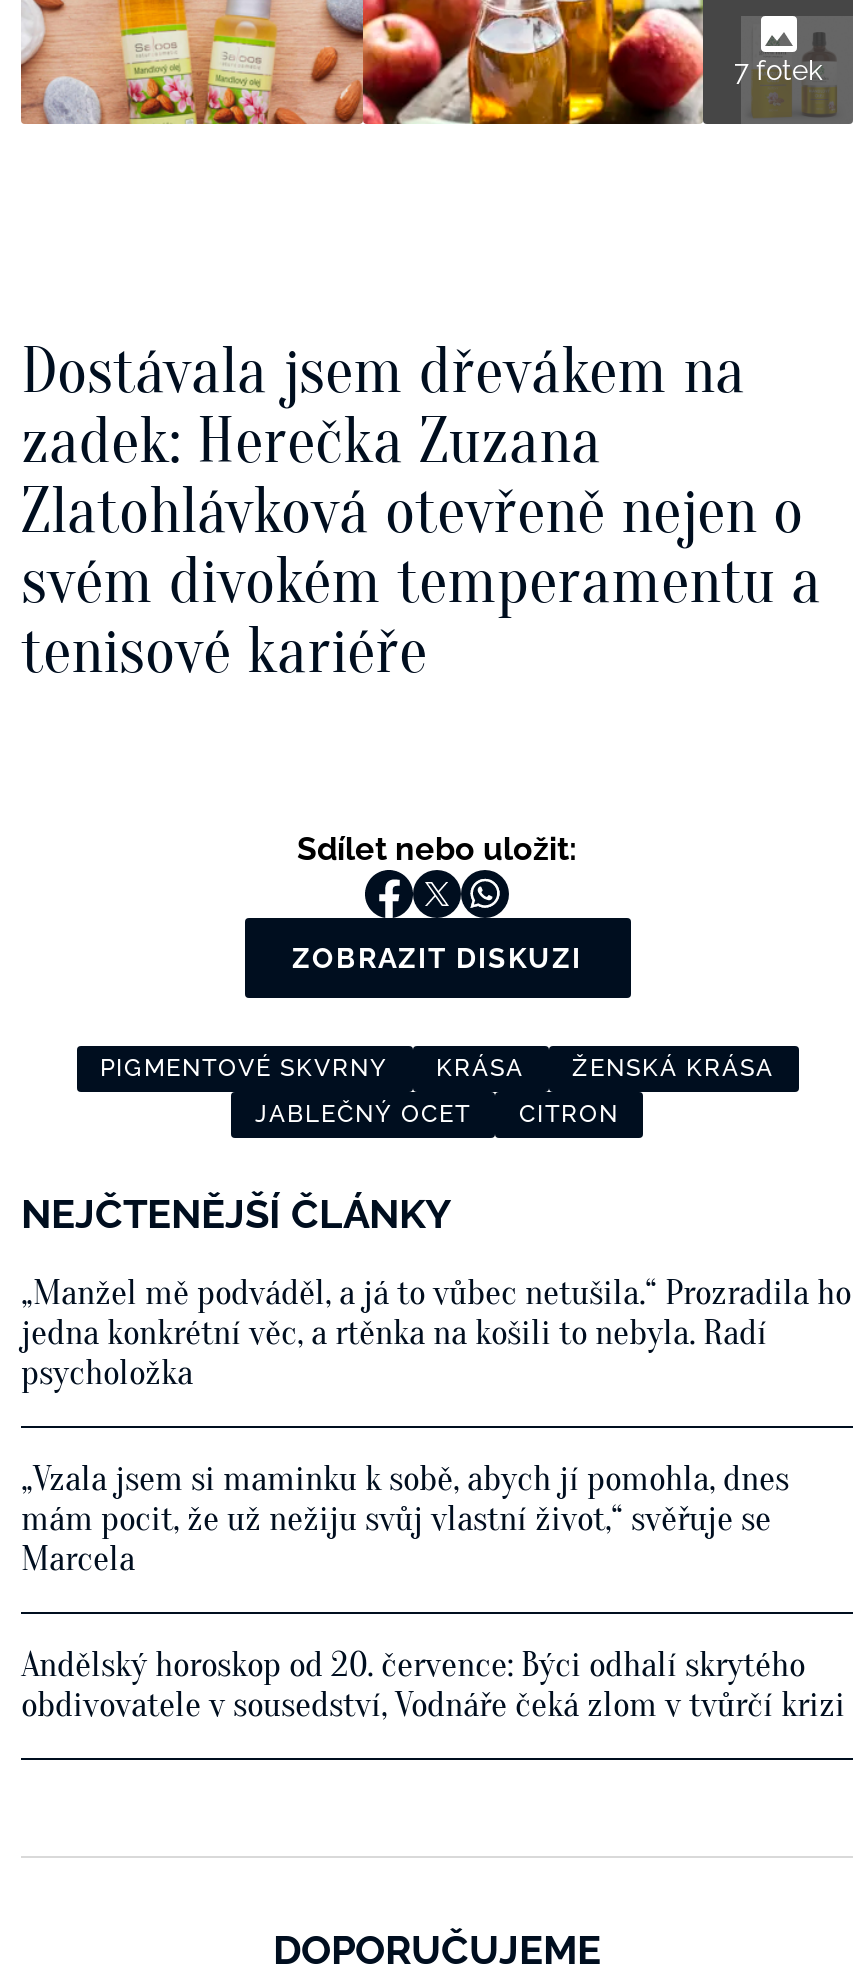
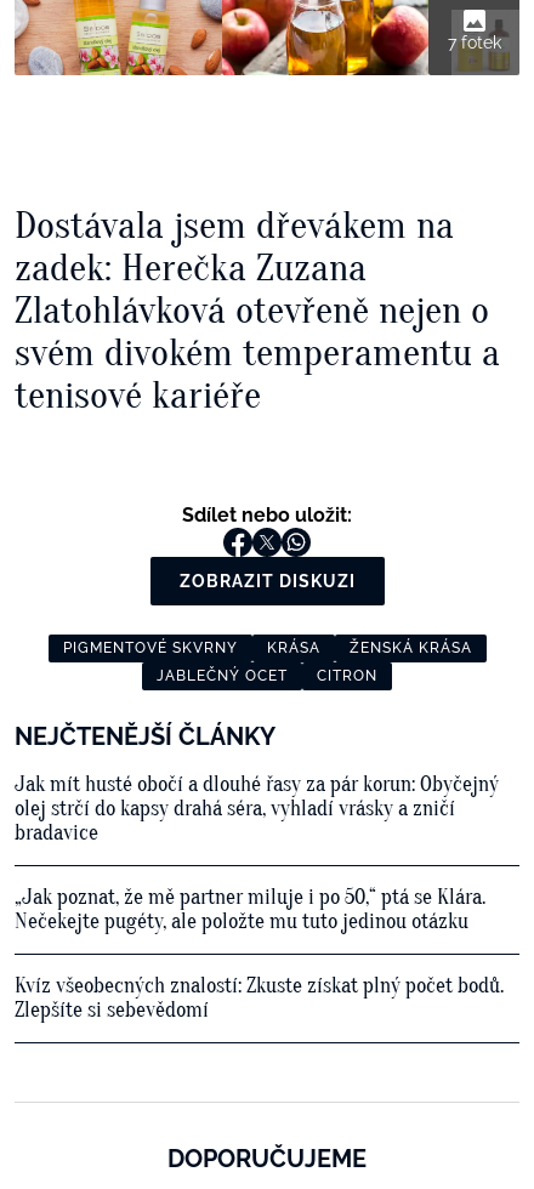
- „Manžel mě podváděl, a já to vůbec netušila.“ Prozradila ho
- jedna konkrétní věc, a rtěnka na košili to nebyla. Radí
- psycholožka
+ Jak mít husté obočí a dlouhé řasy za pár korun: Obyčejný
+ olej strčí do kapsy drahá séra, vyhladí vrásky a zničí
+ bradavice

- „Vzala jsem si maminku k sobě, abych jí pomohla, dnes
- mám pocit, že už nežiju svůj vlastní život,“ svěřuje se
- Marcela
+ „Jak poznat, že mě partner miluje i po 50,“ ptá se Klára.
+ Nečekejte pugéty, ale položte mu tuto jedinou otázku

- Andělský horoskop od 20. července: Býci odhalí skrytého
- obdivovatele v sousedství, Vodnáře čeká zlom v tvůrčí krizi
+ Kvíz všeobecných znalostí: Zkuste získat plný počet bodů.
+ Zlepšíte si sebevědomí
